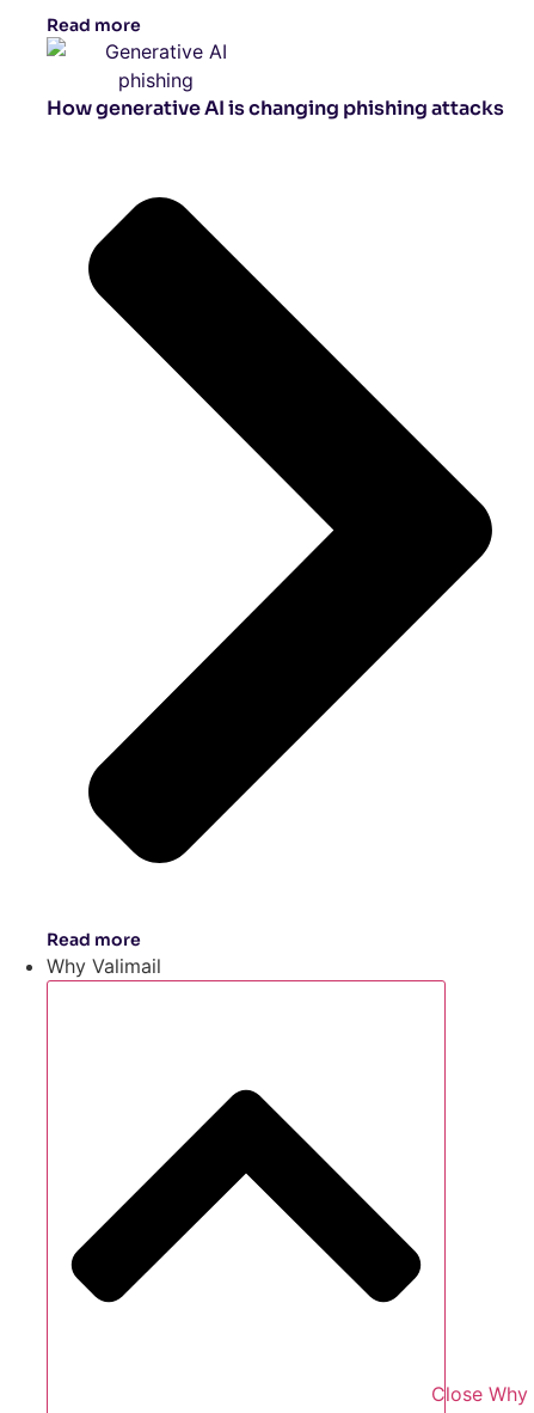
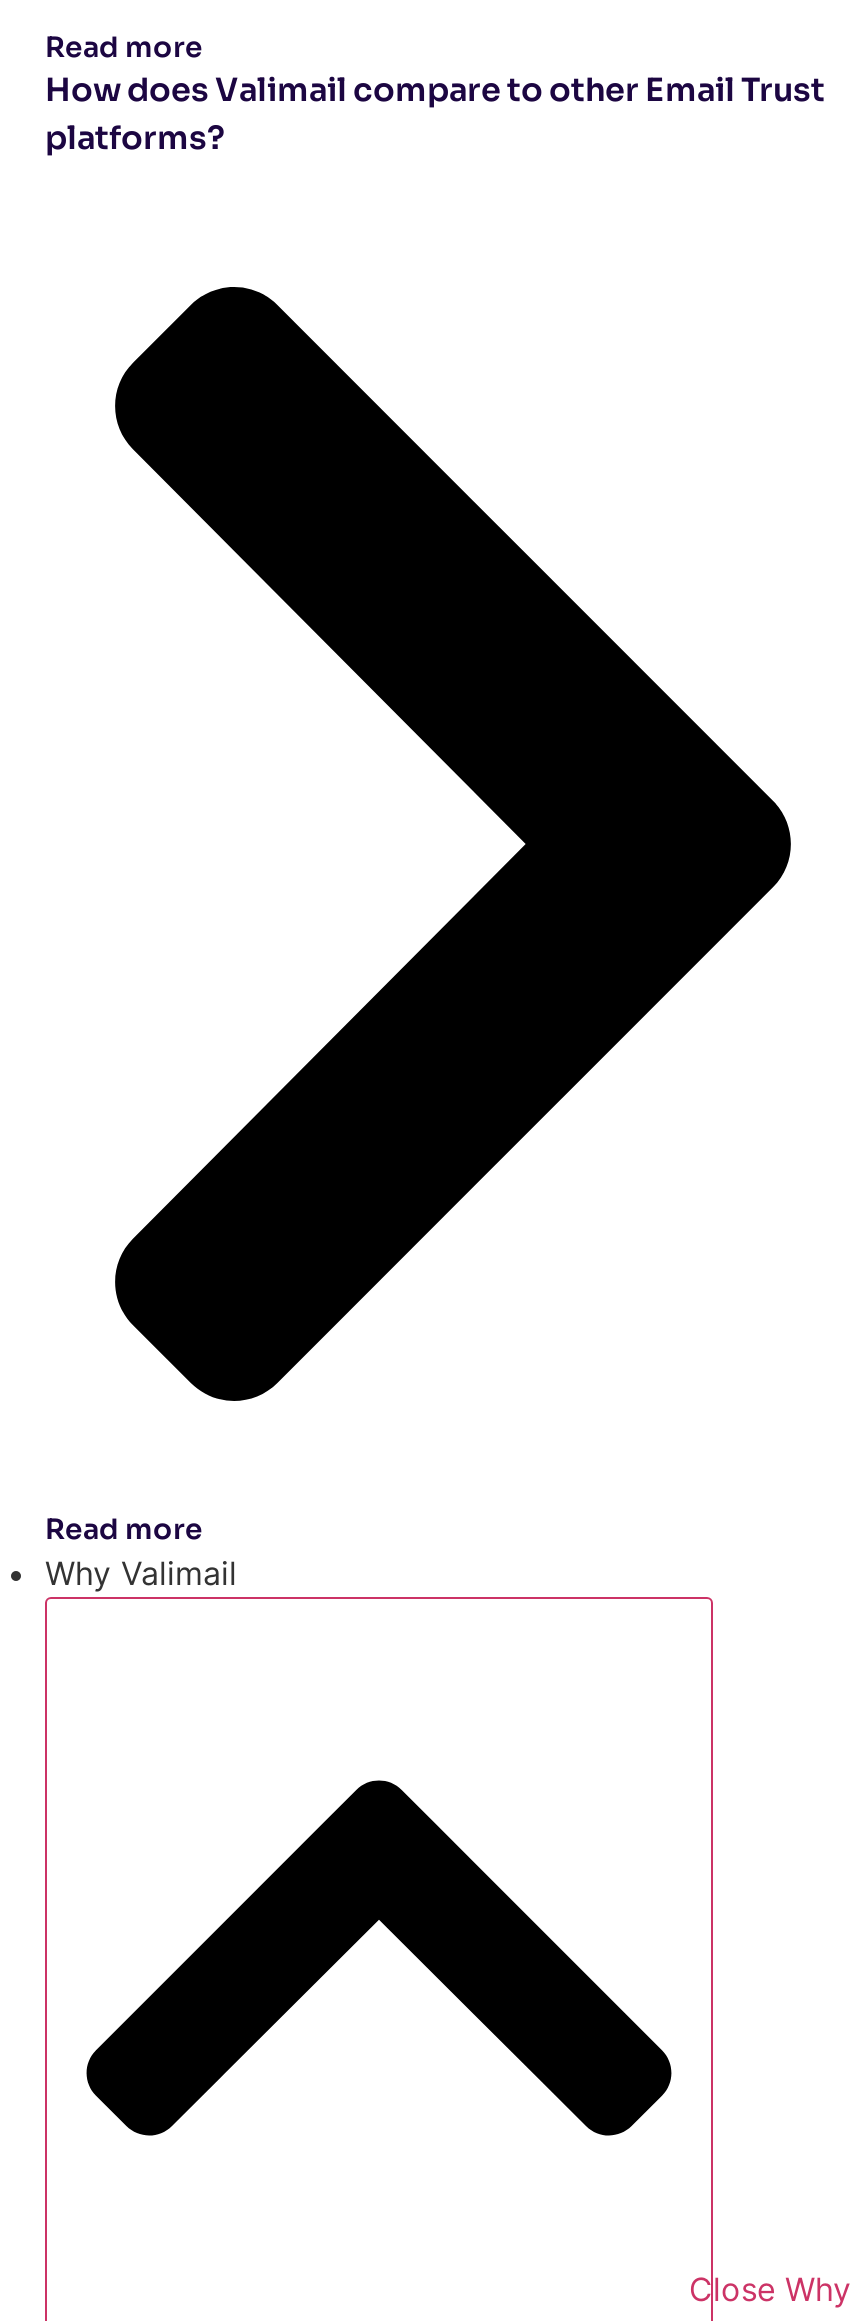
- How generative AI is changing phishing attacks
+ How does Valimail compare to other Email Trust
+ platforms?
